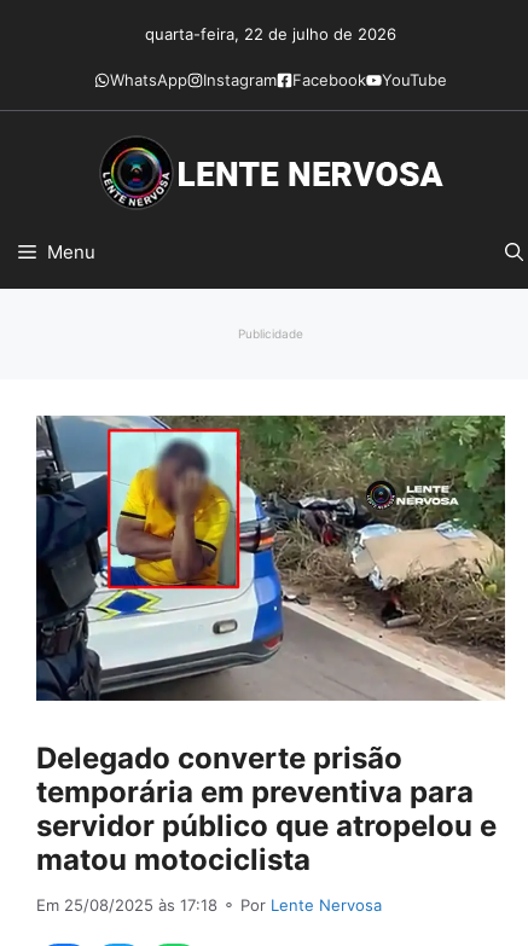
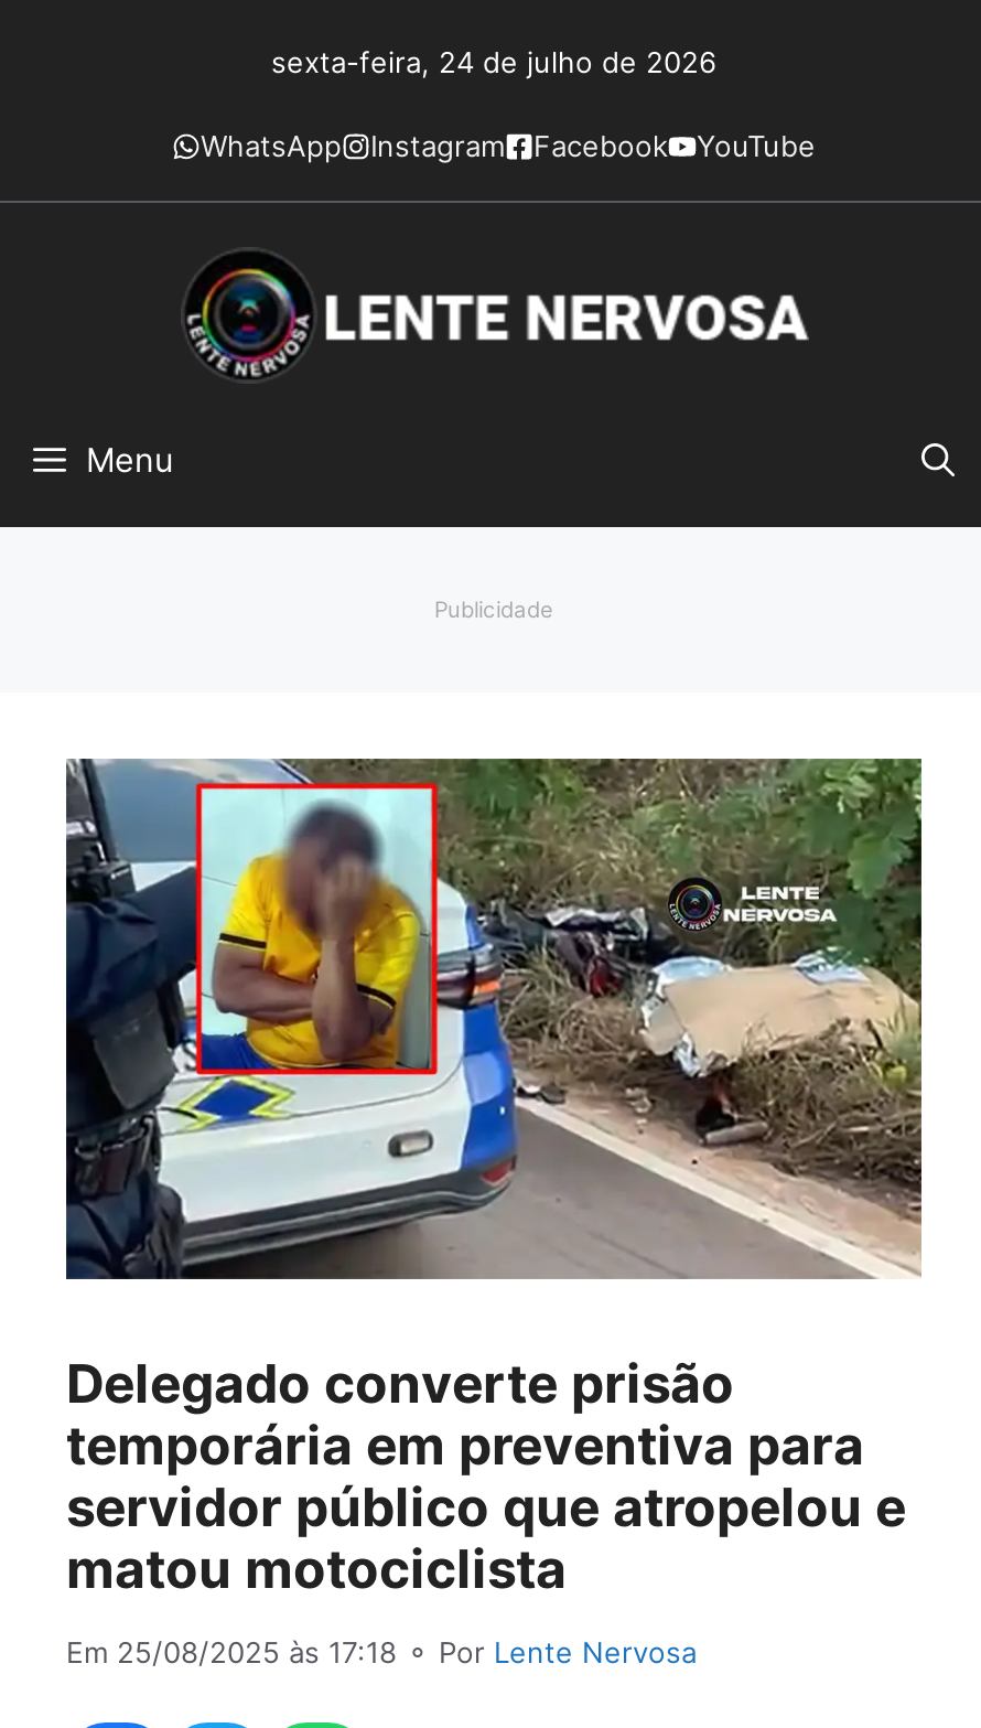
- quarta-feira, 22 de julho de 2026
+ sexta-feira, 24 de julho de 2026
